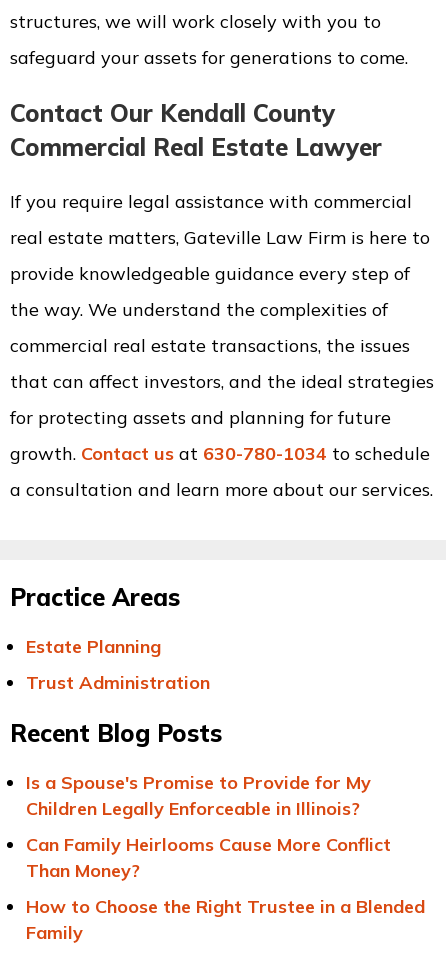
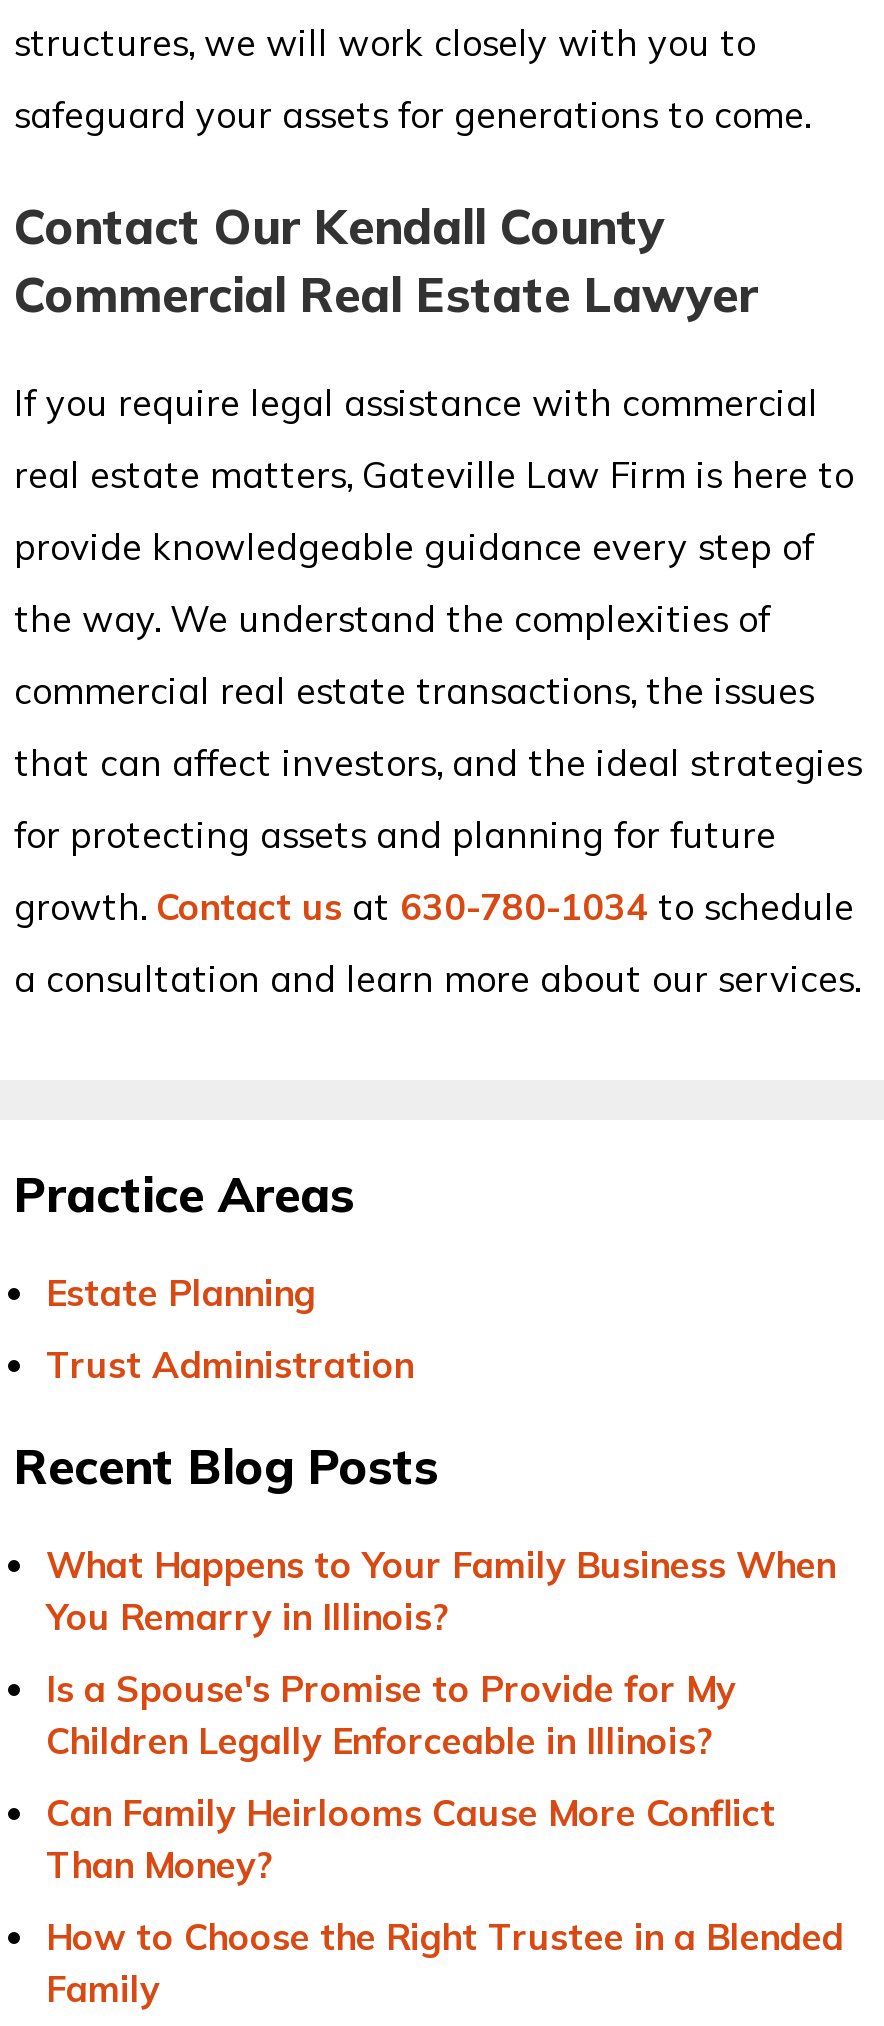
+ What Happens to Your Family Business When
+ You Remarry in Illinois?
